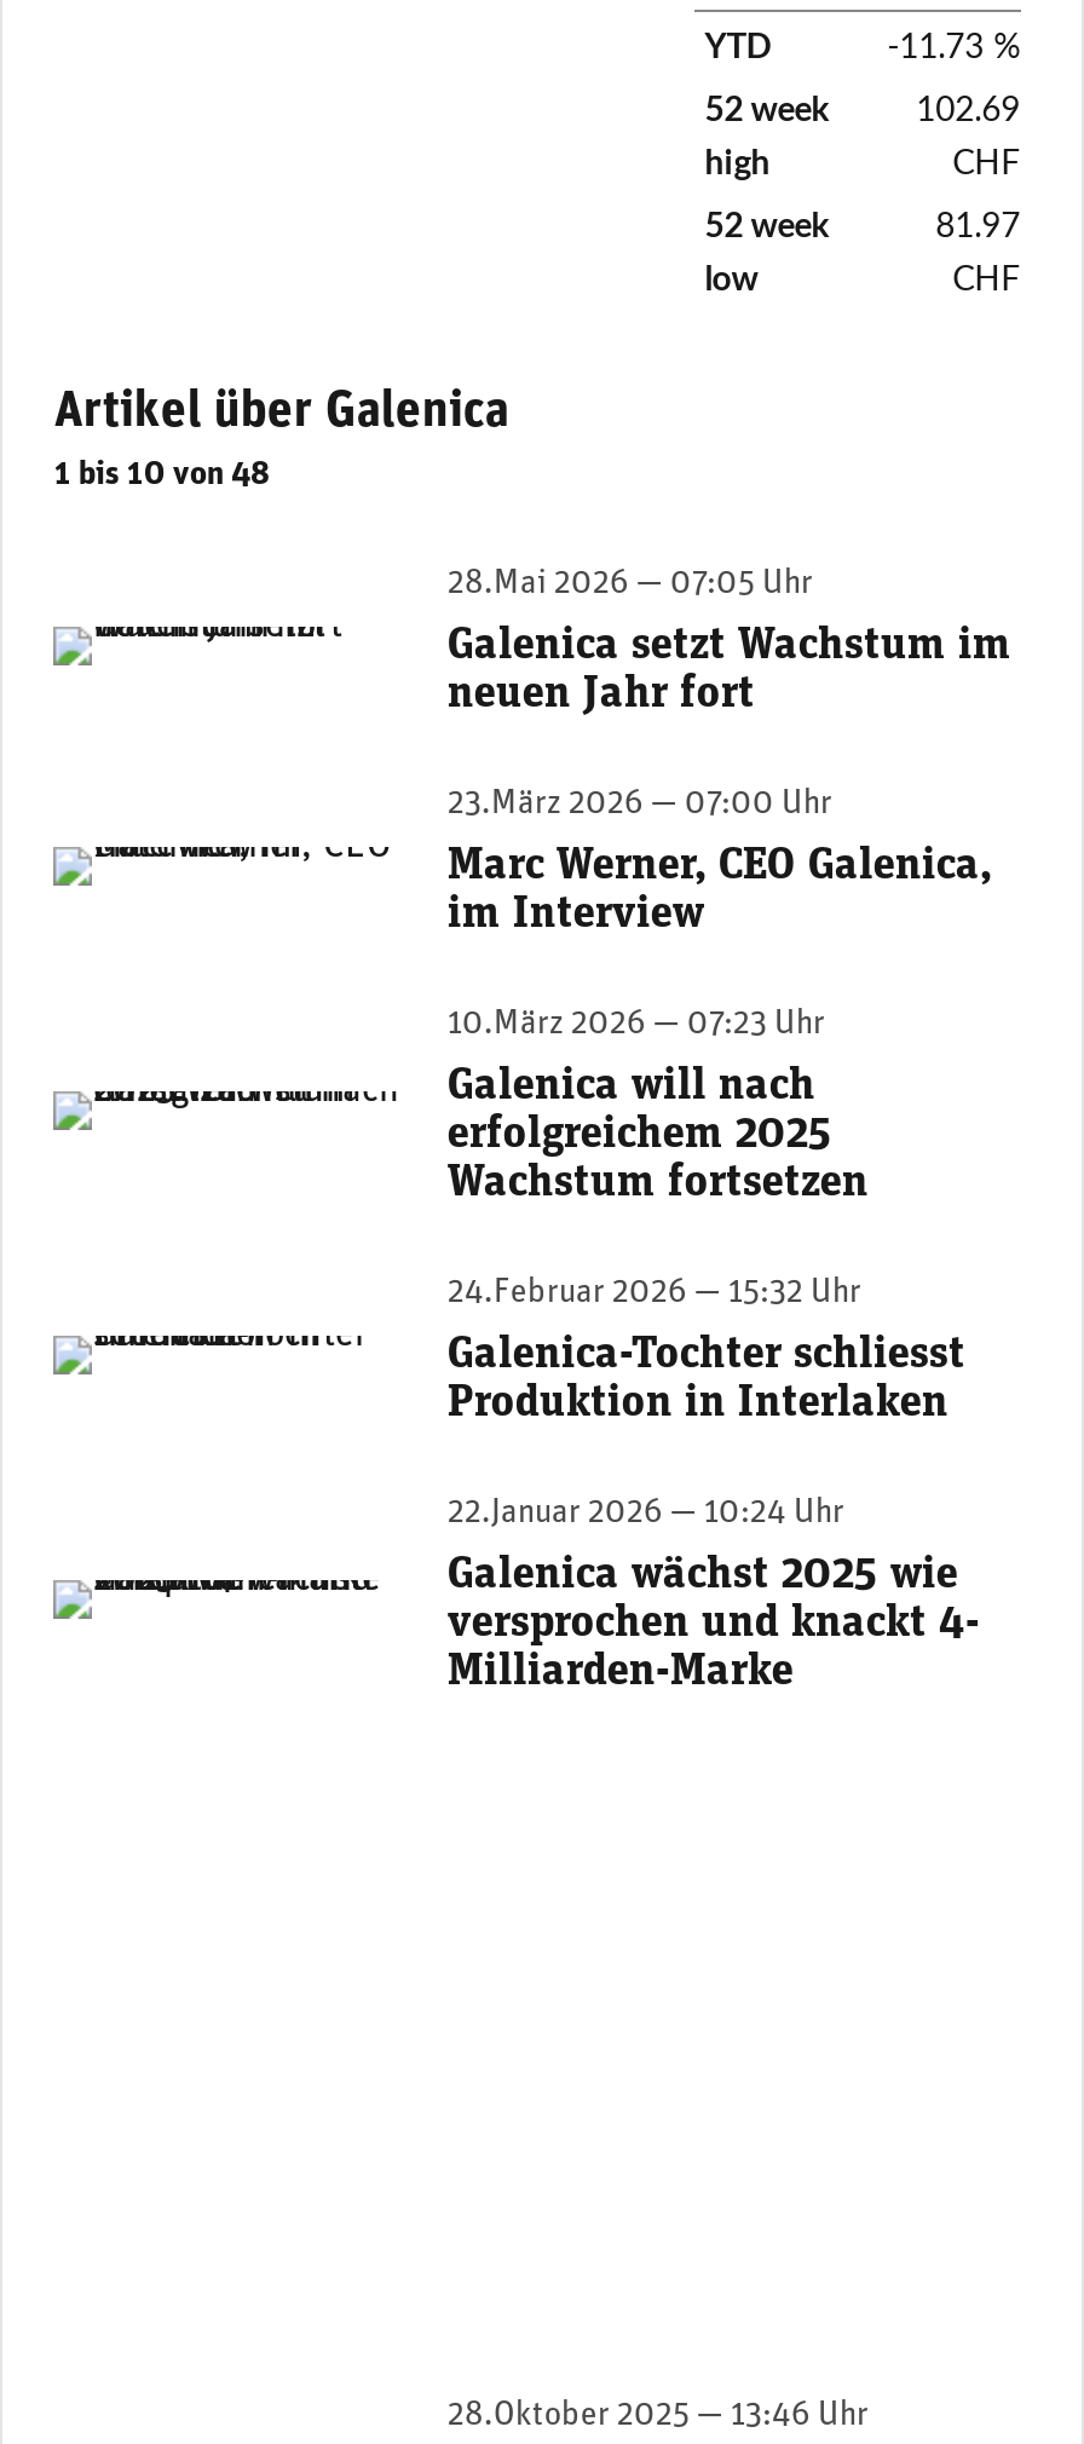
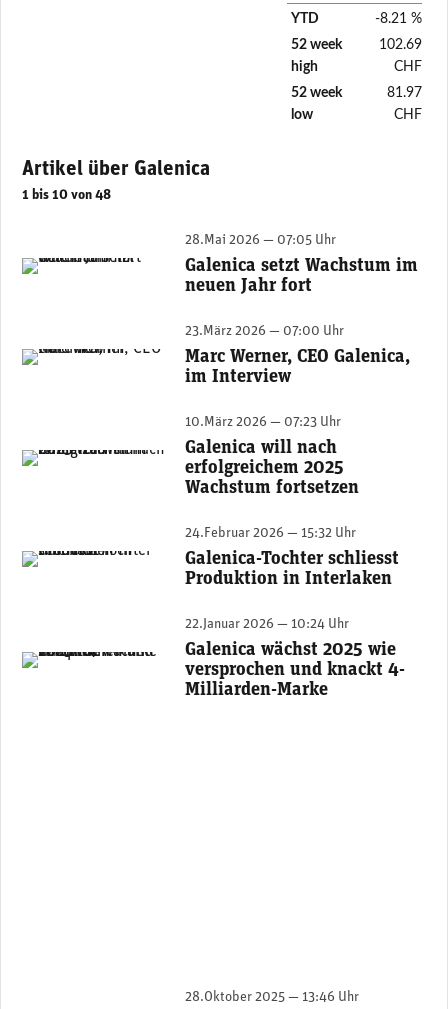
- -11.73 %
+ -8.21 %
